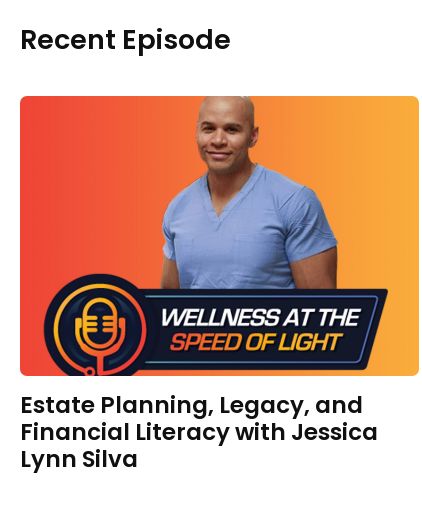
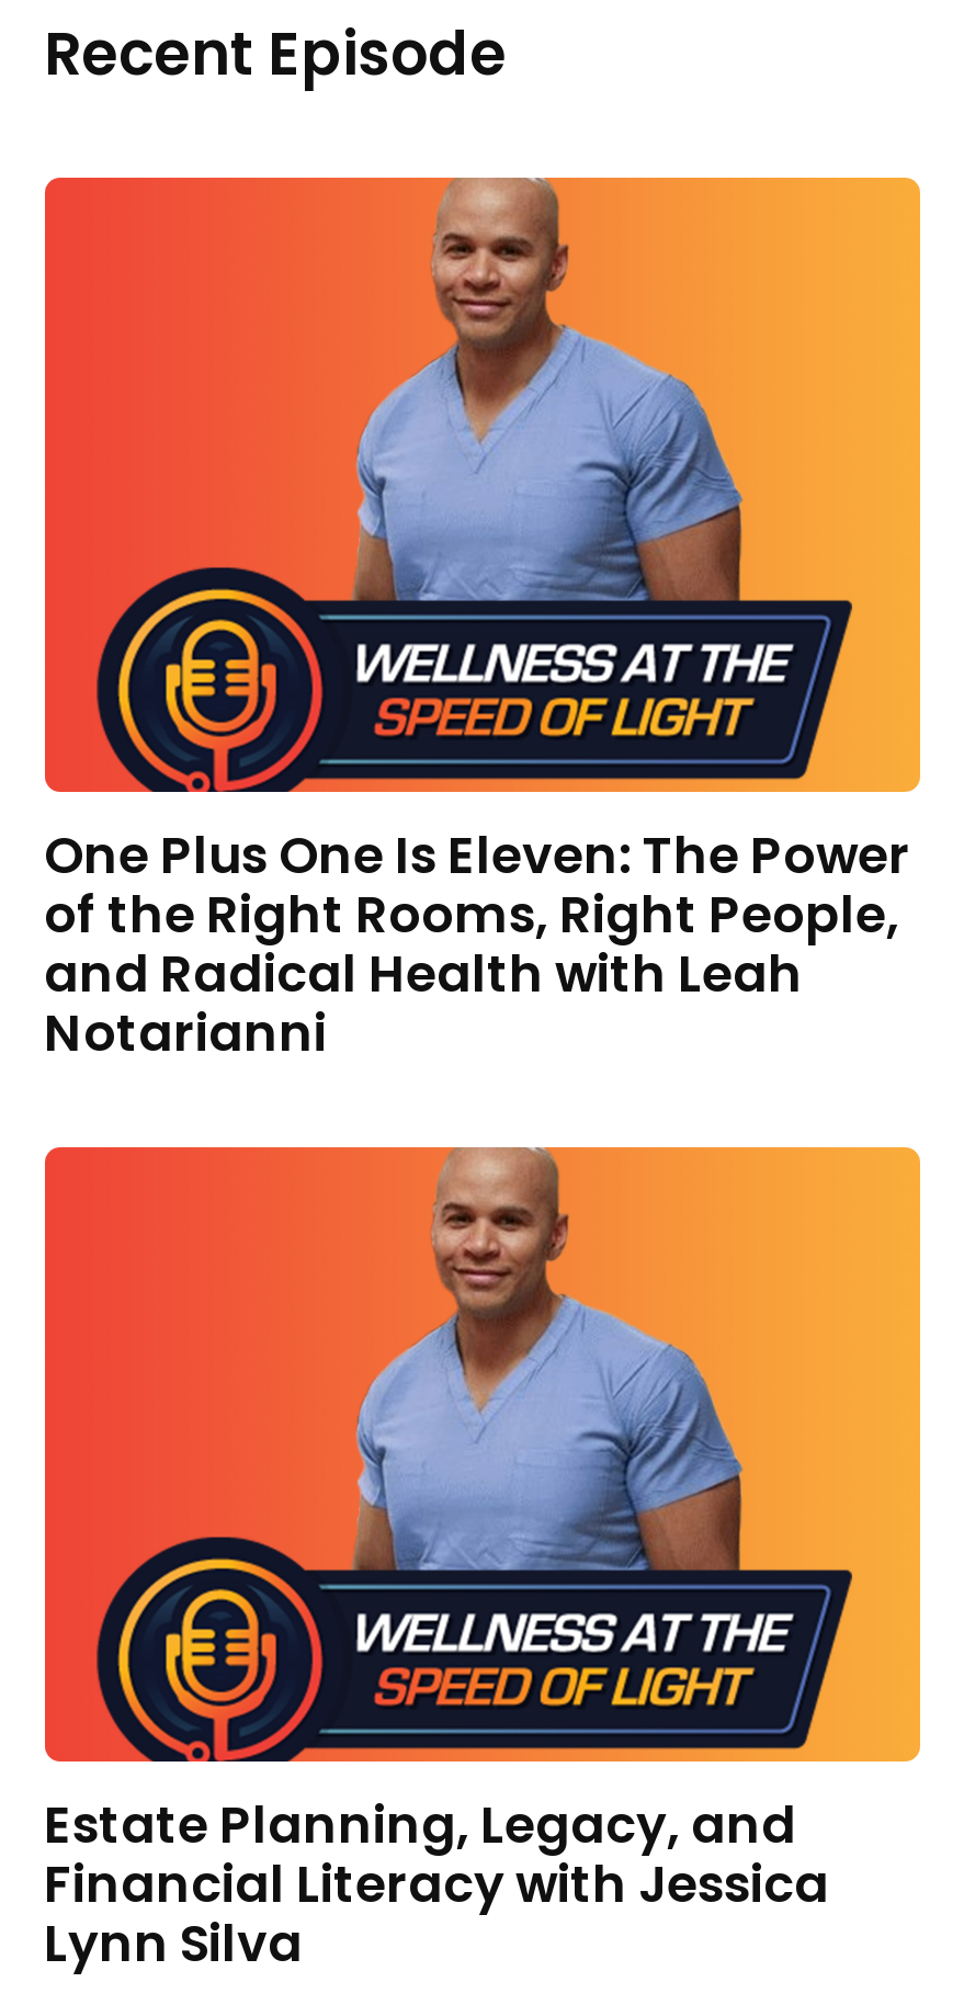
+ One Plus One Is Eleven: The Power
+ of the Right Rooms, Right People,
+ and Radical Health with Leah
+ Notarianni
